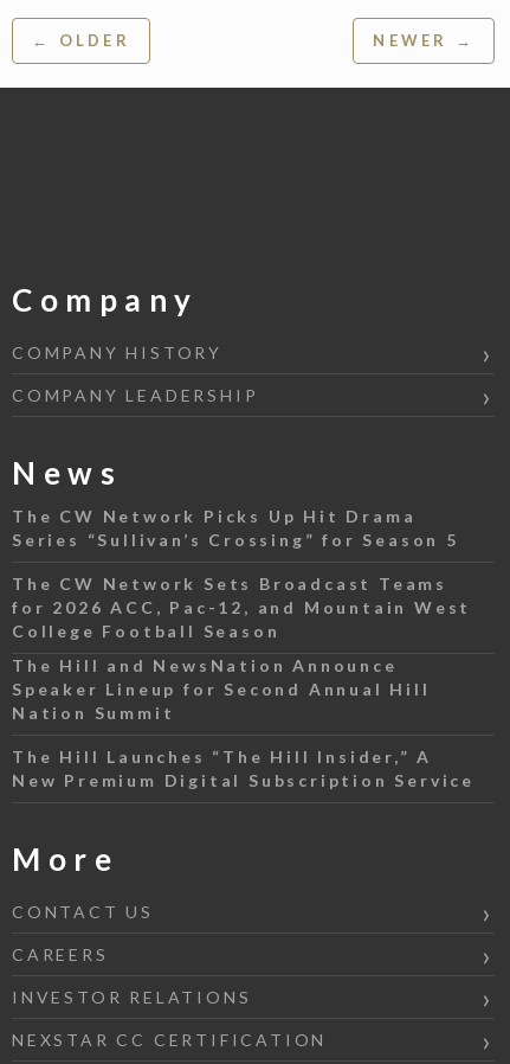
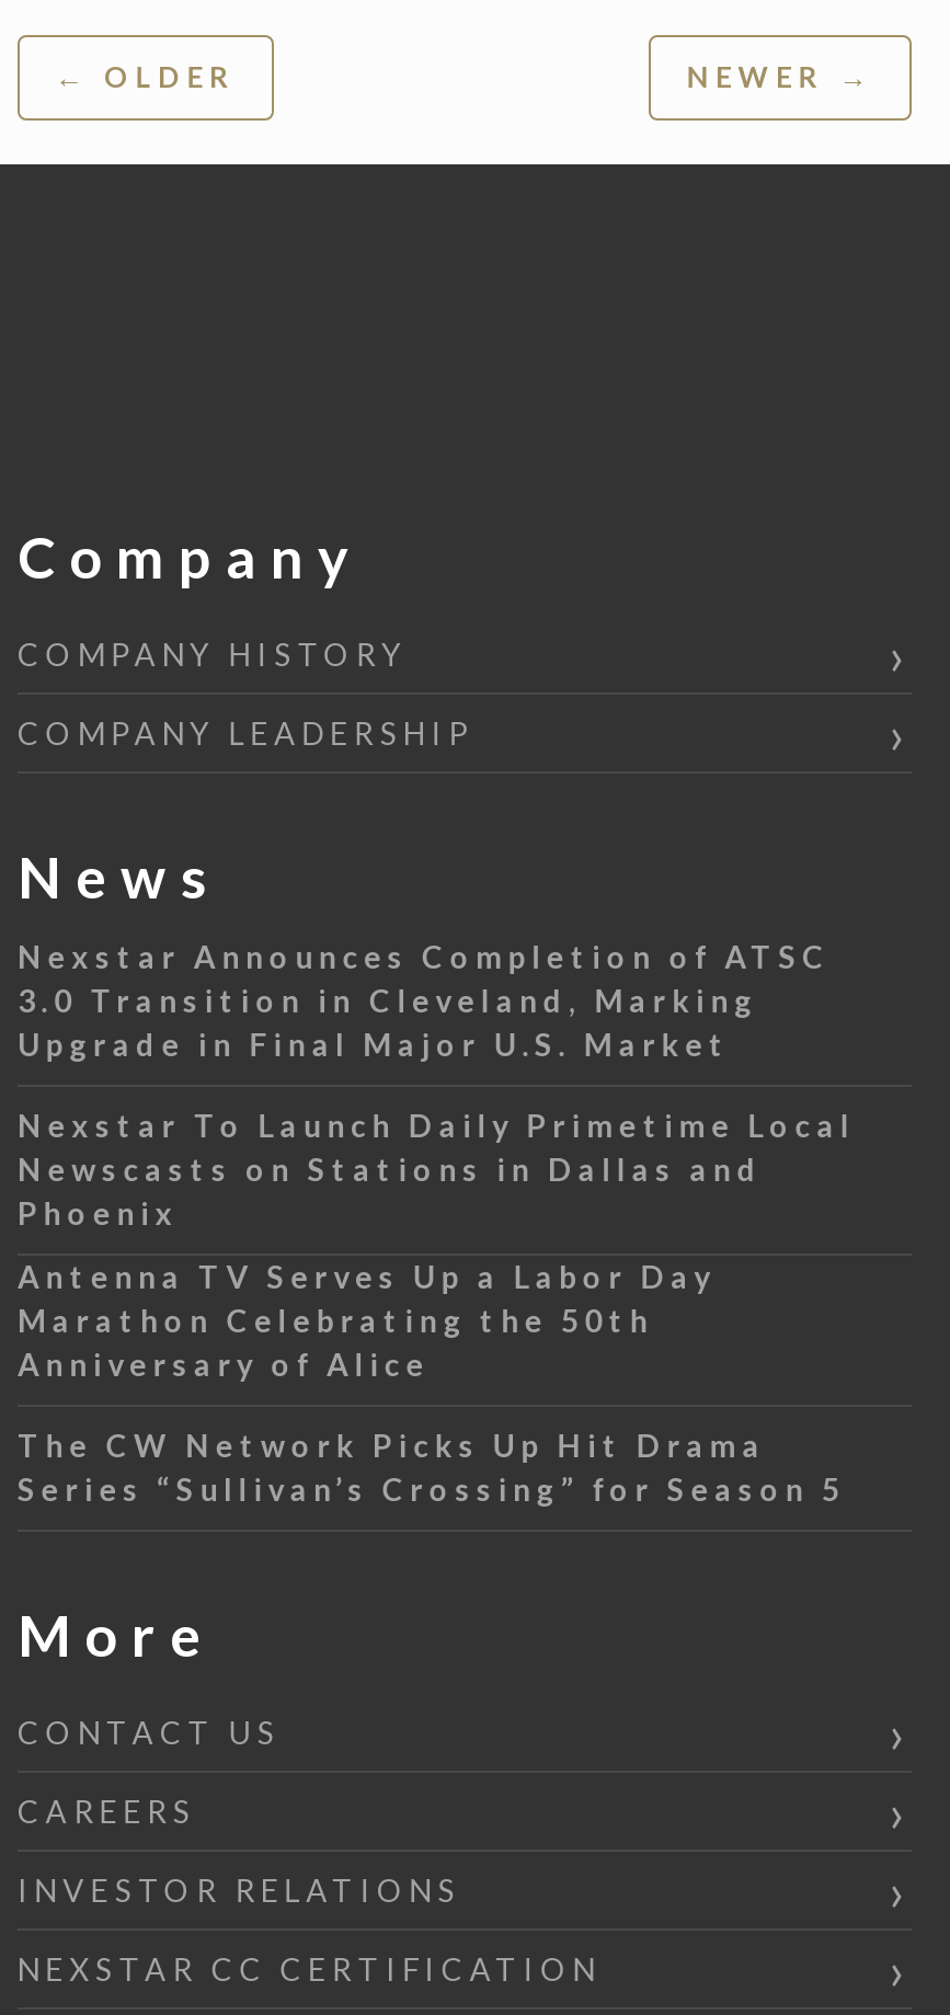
+ Nexstar Announces Completion of ATSC
+ 3.0 Transition in Cleveland, Marking
+ Upgrade in Final Major U.S. Market
+ Nexstar To Launch Daily Primetime Local
+ Newscasts on Stations in Dallas and
+ Phoenix
+ Antenna TV Serves Up a Labor Day
+ Marathon Celebrating the 50th
+ Anniversary of Alice

moved down: The CW Network Picks Up Hit Drama | Series “Sullivan’s Crossing” for Season 5

- The CW Network Sets Broadcast Teams
- for 2026 ACC, Pac-12, and Mountain West
- College Football Season
- The Hill and NewsNation Announce
- Speaker Lineup for Second Annual Hill
- Nation Summit
- The Hill Launches “The Hill Insider,” A
- New Premium Digital Subscription Service
